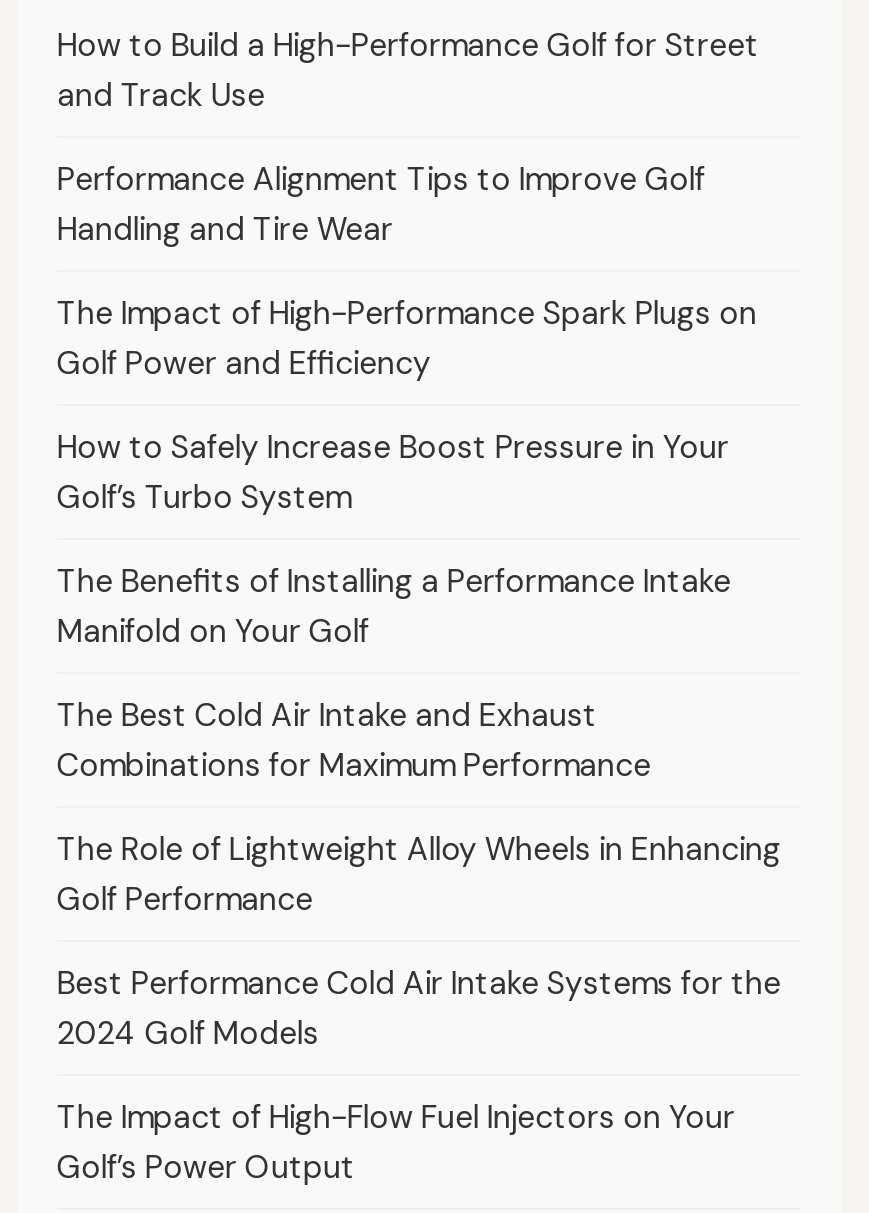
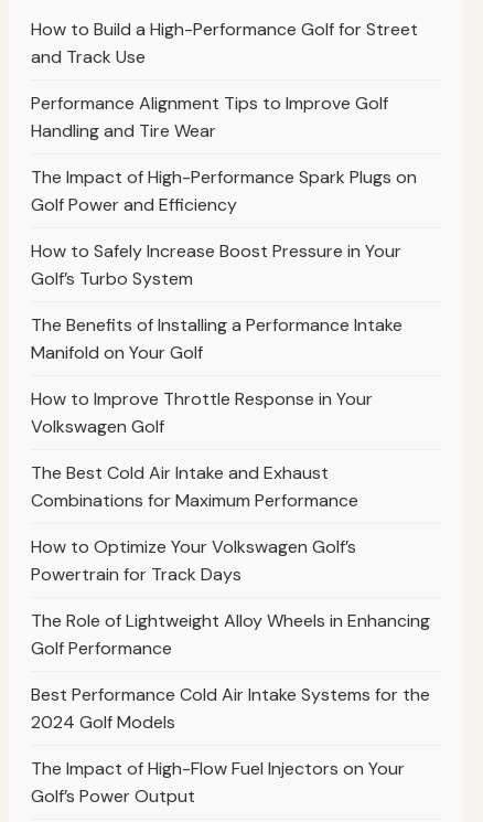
+ How to Improve Throttle Response in Your
+ Volkswagen Golf

+ How to Optimize Your Volkswagen Golf’s
+ Powertrain for Track Days
